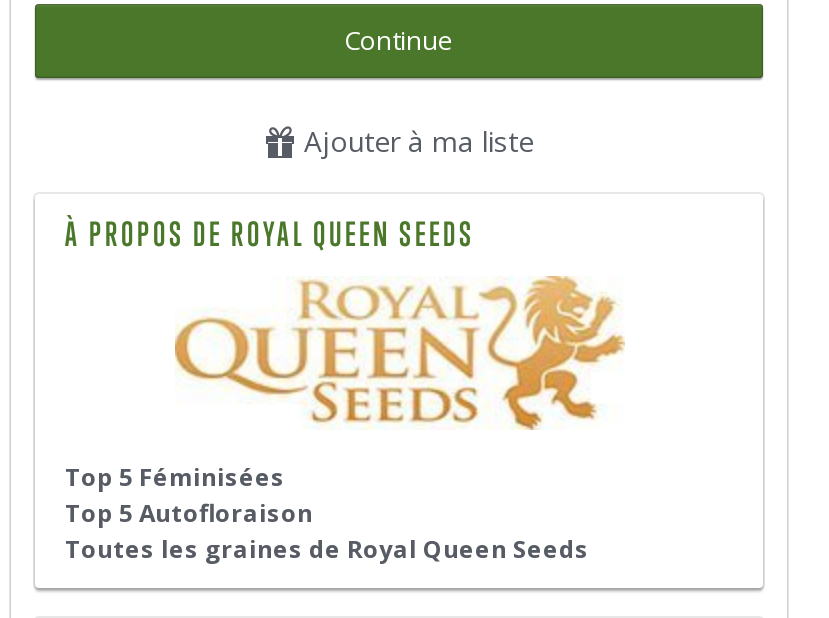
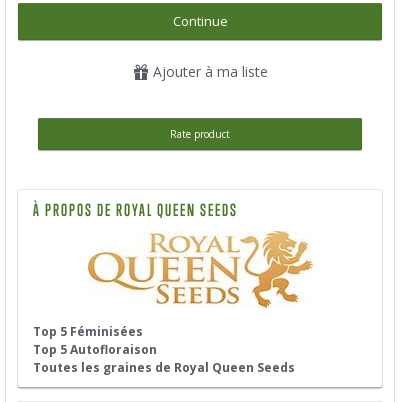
+ Rate product
